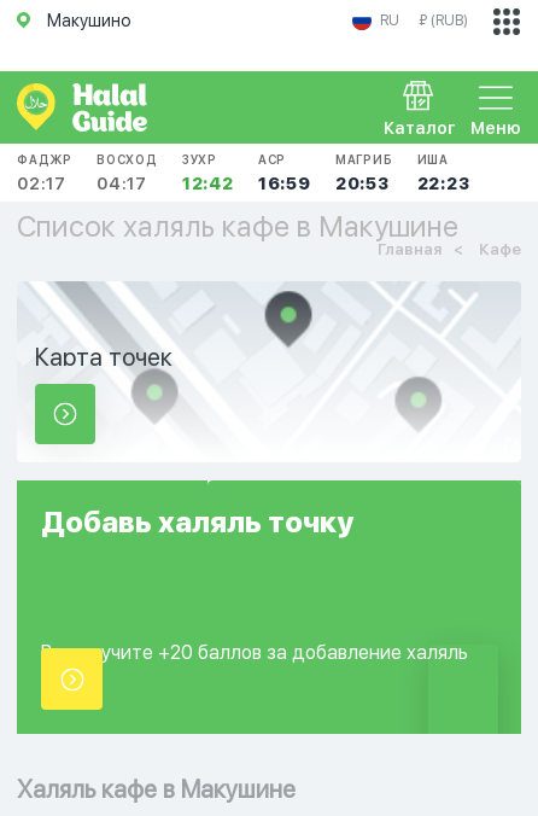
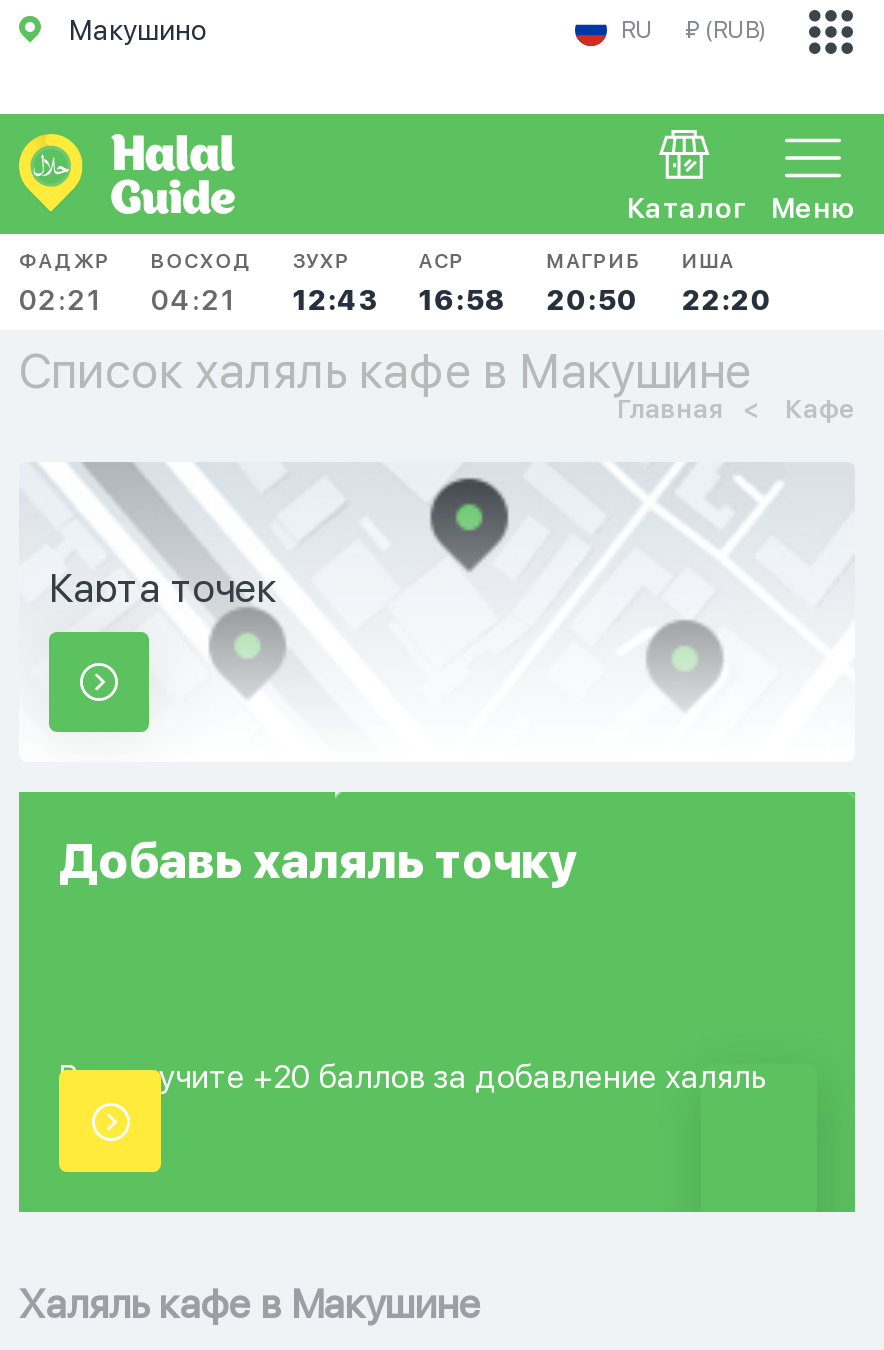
- 02:17
+ 02:21

- 04:17
+ 04:21

- 12:42
+ 12:43

- 16:59
+ 16:58

- 20:53
+ 20:50

- 22:23
+ 22:20
